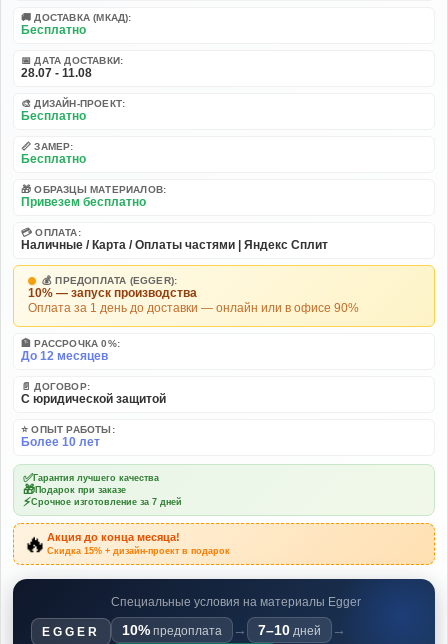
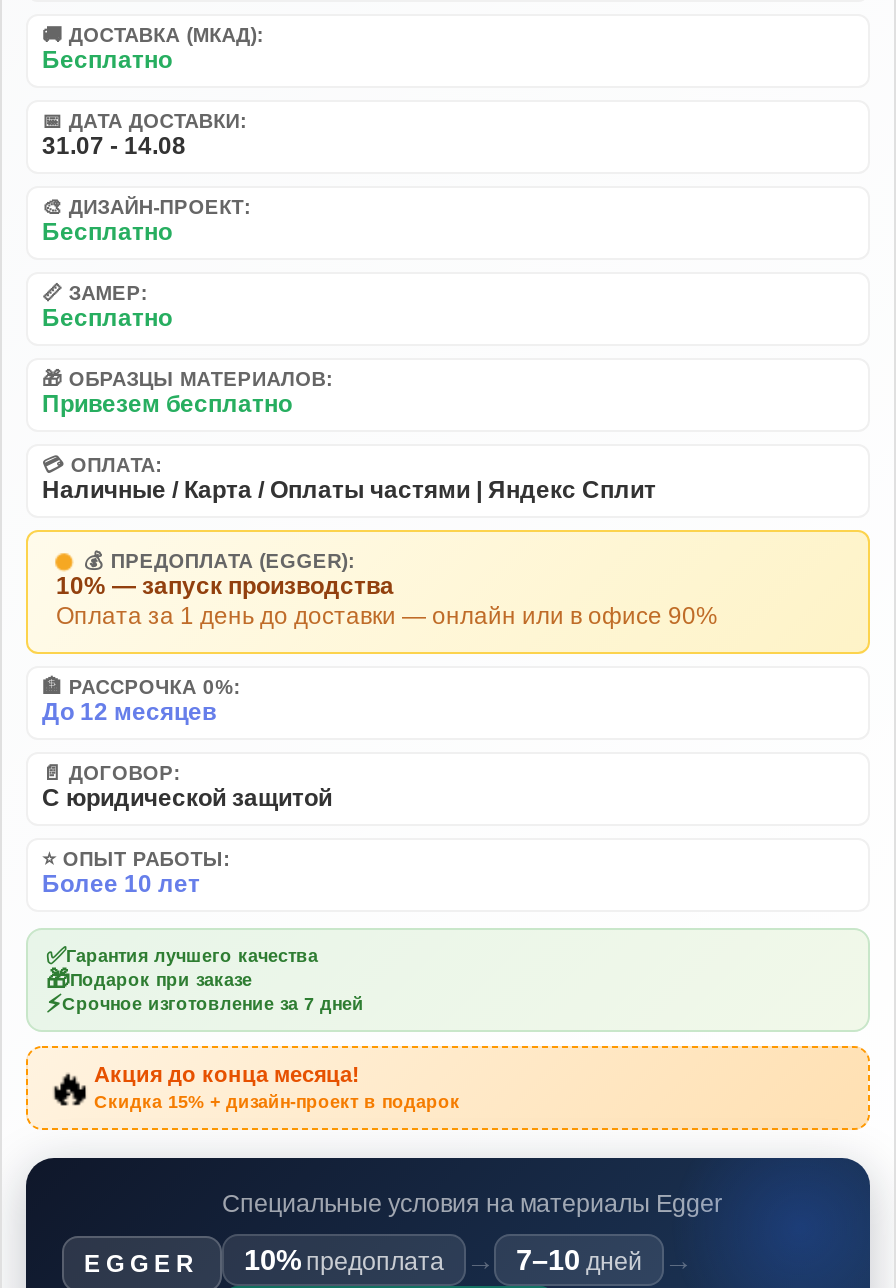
- 28.07 - 11.08
+ 31.07 - 14.08
